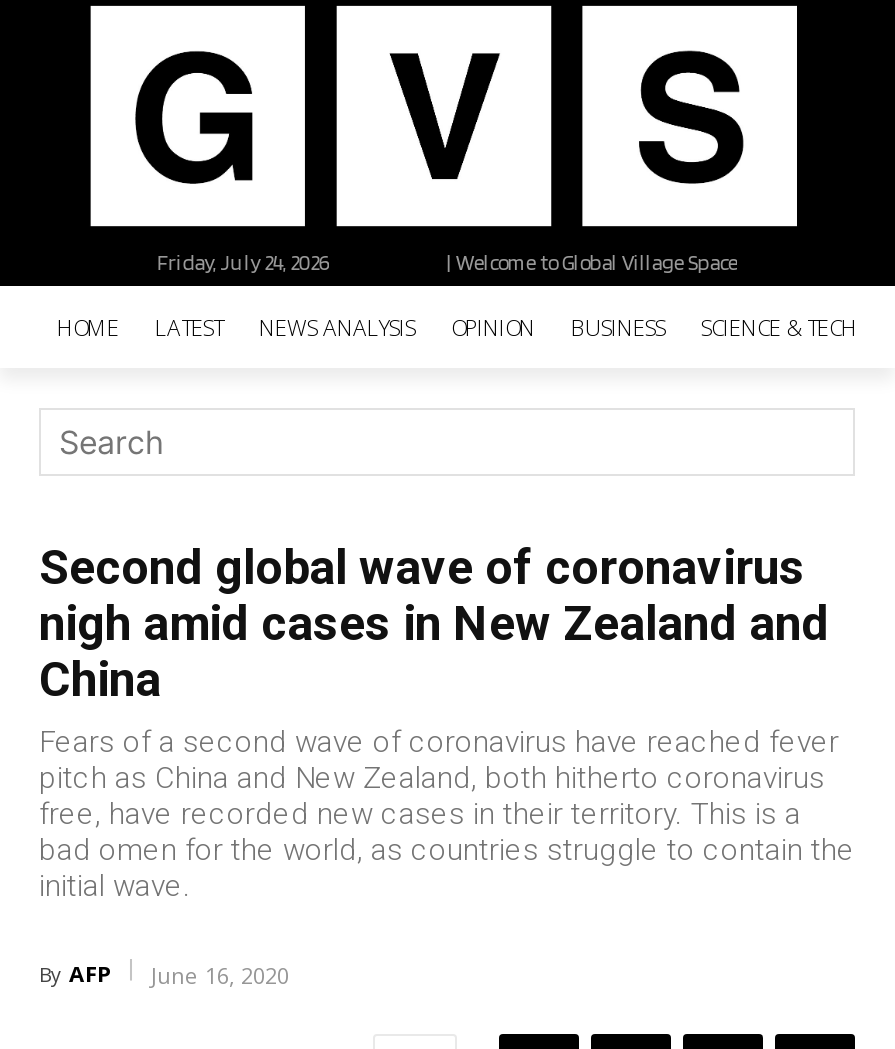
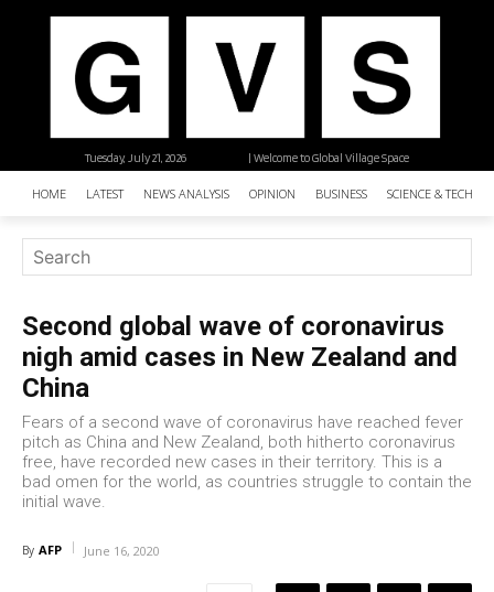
- Friday, July 24, 2026
+ Tuesday, July 21, 2026
